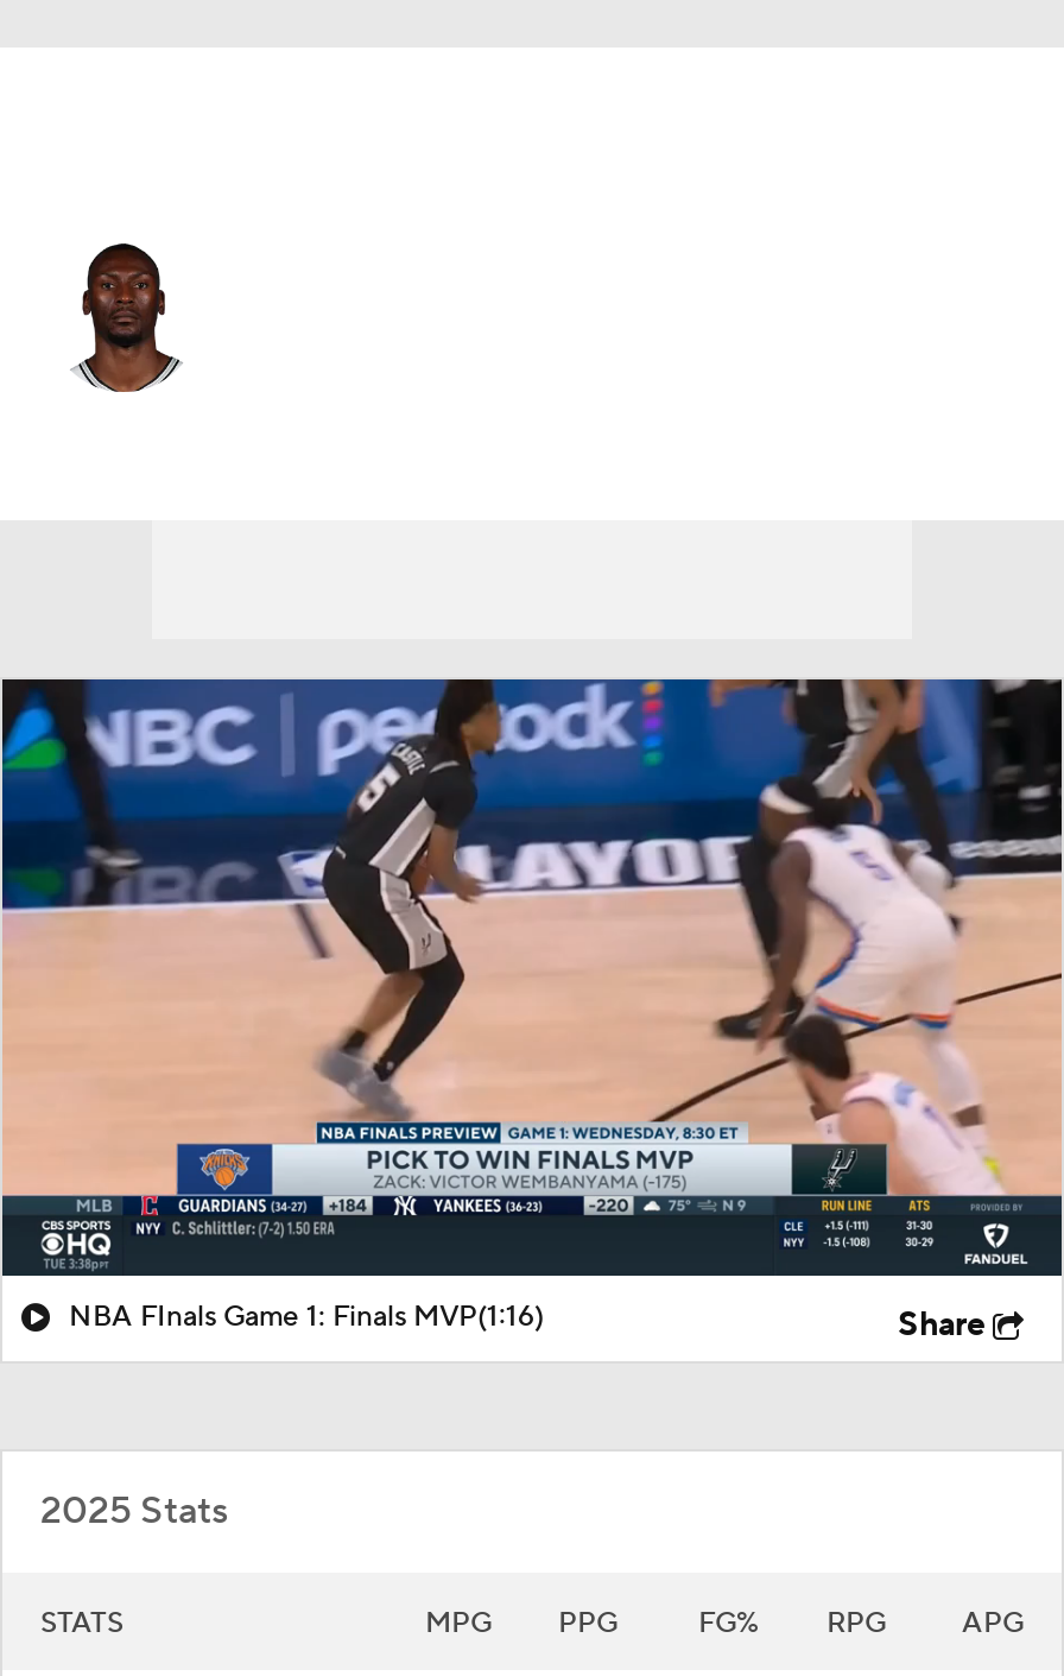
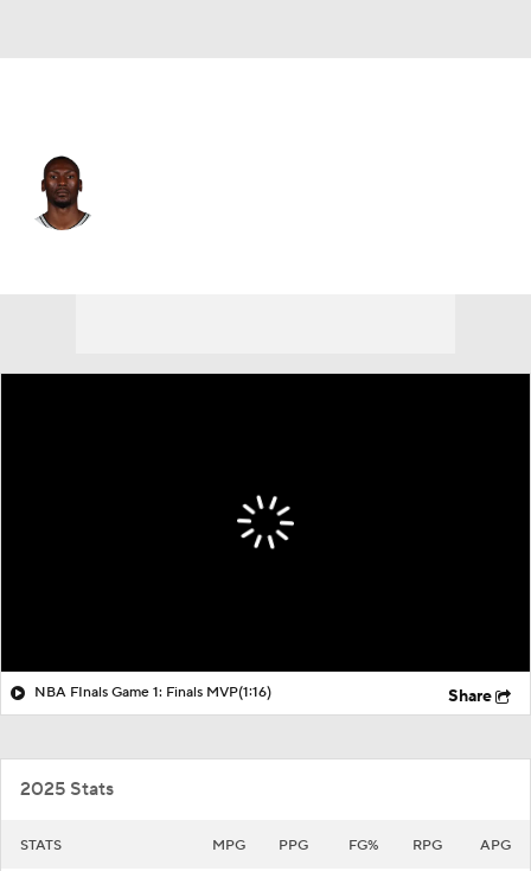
- [image]
